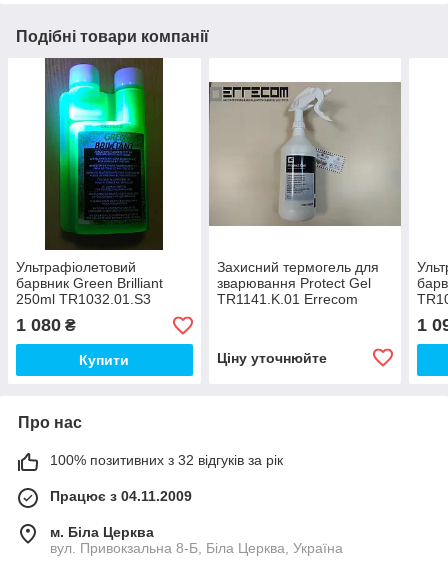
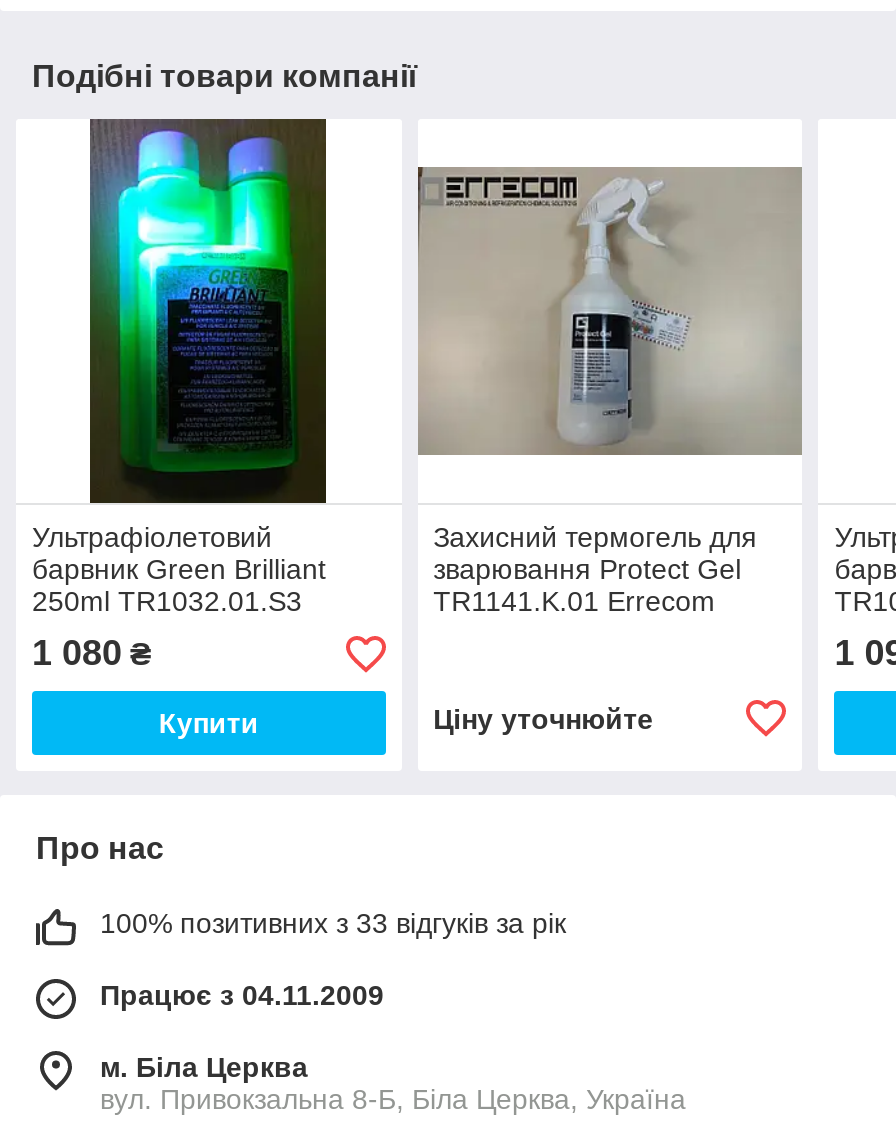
- 100% позитивних з 32 відгуків за рік
+ 100% позитивних з 33 відгуків за рік
